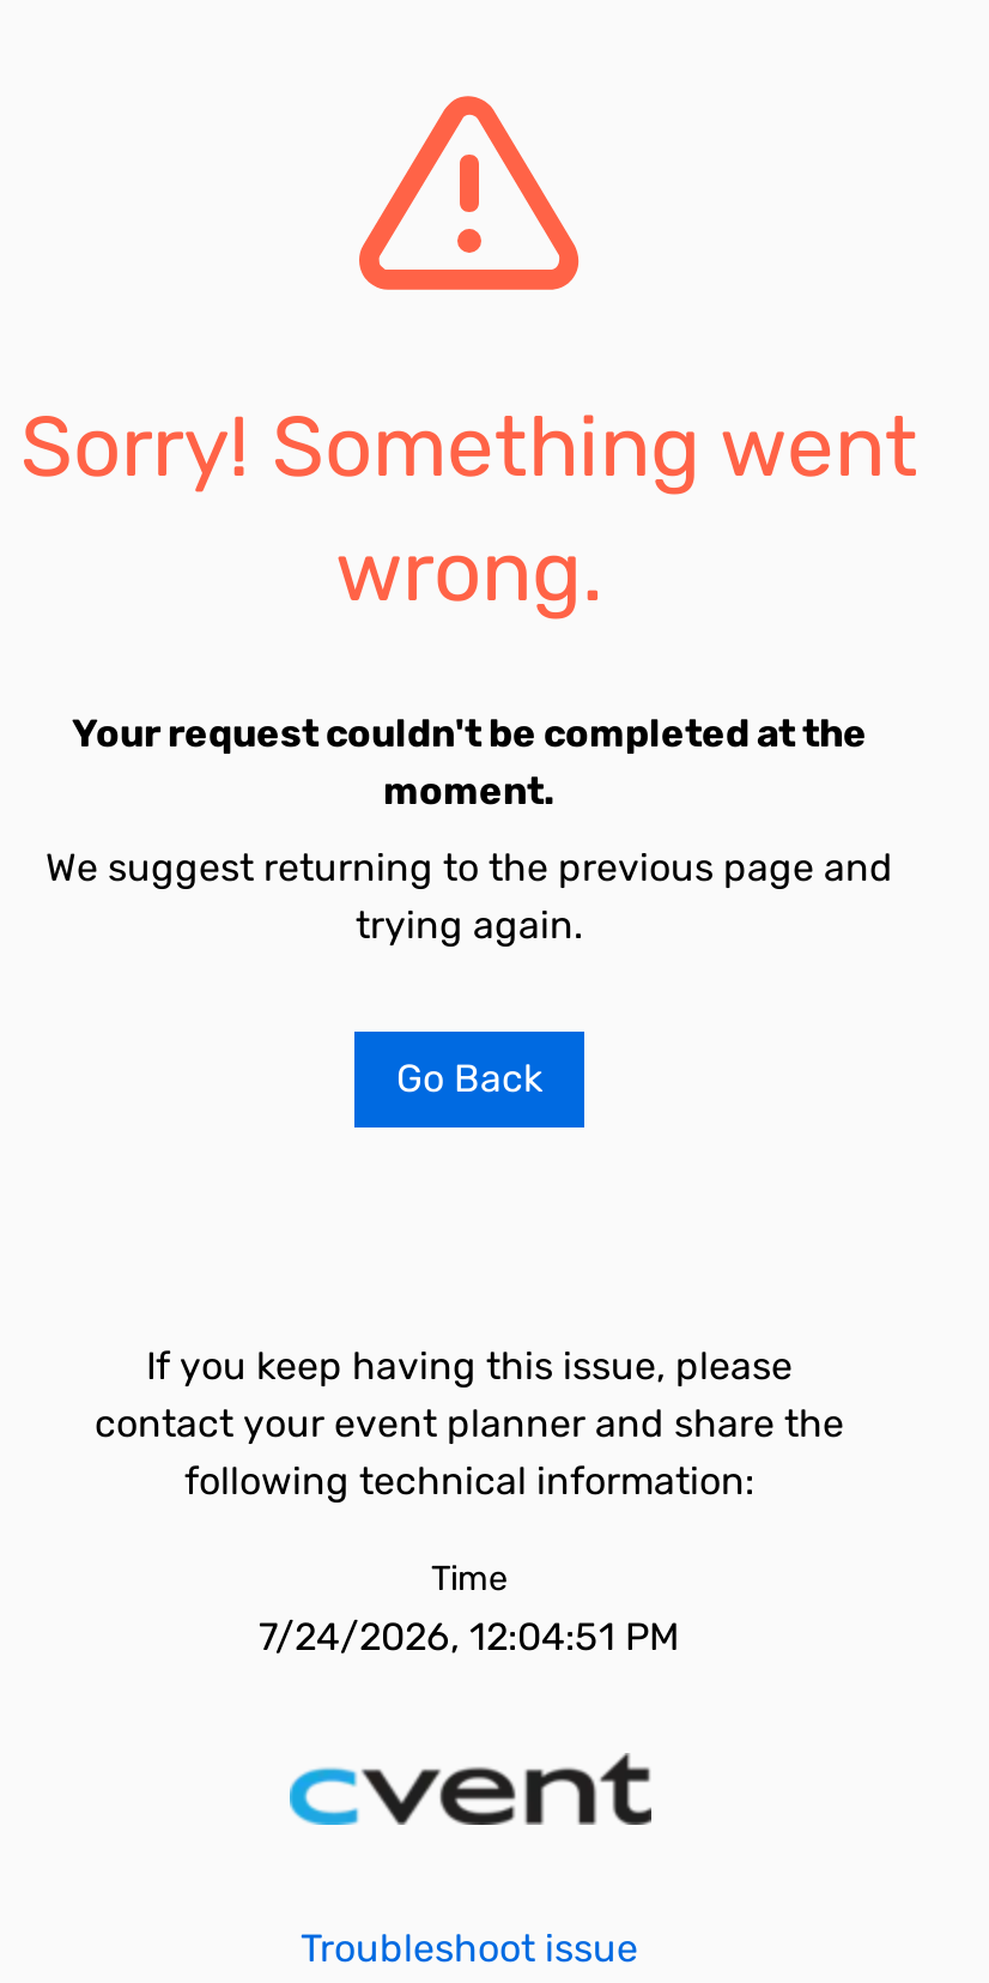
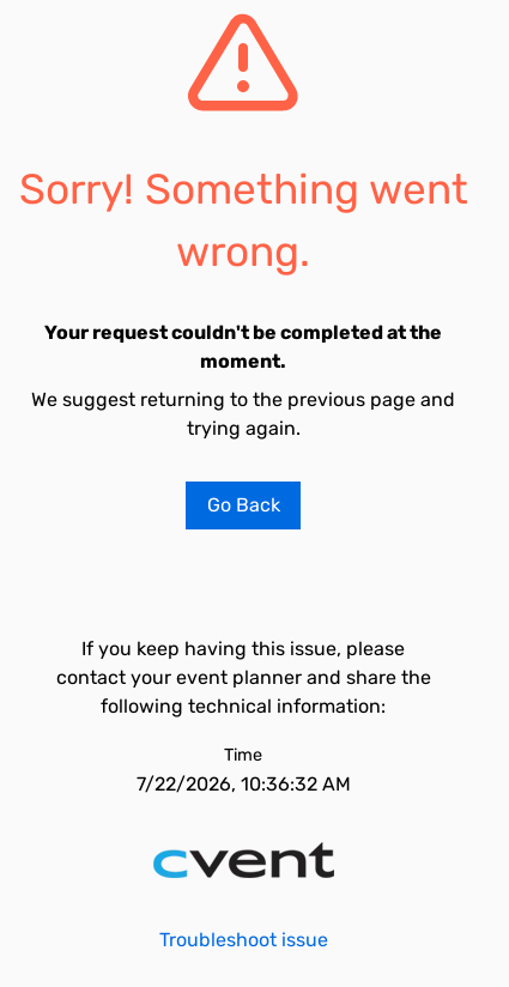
- 7/24/2026, 12:04:51 PM
+ 7/22/2026, 10:36:32 AM
